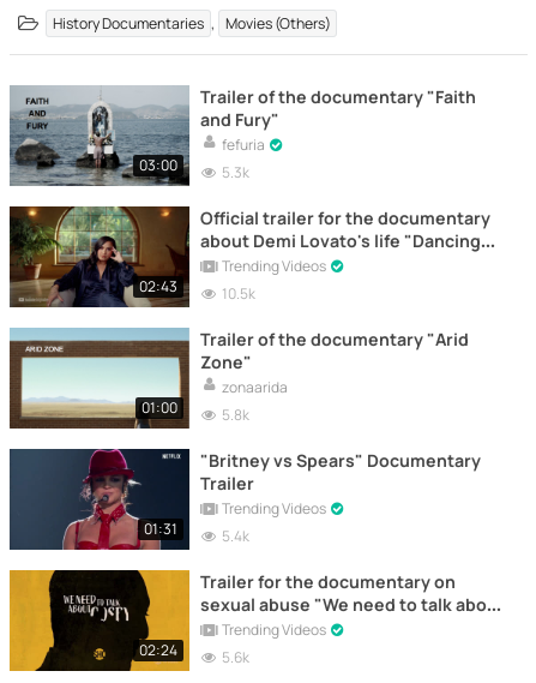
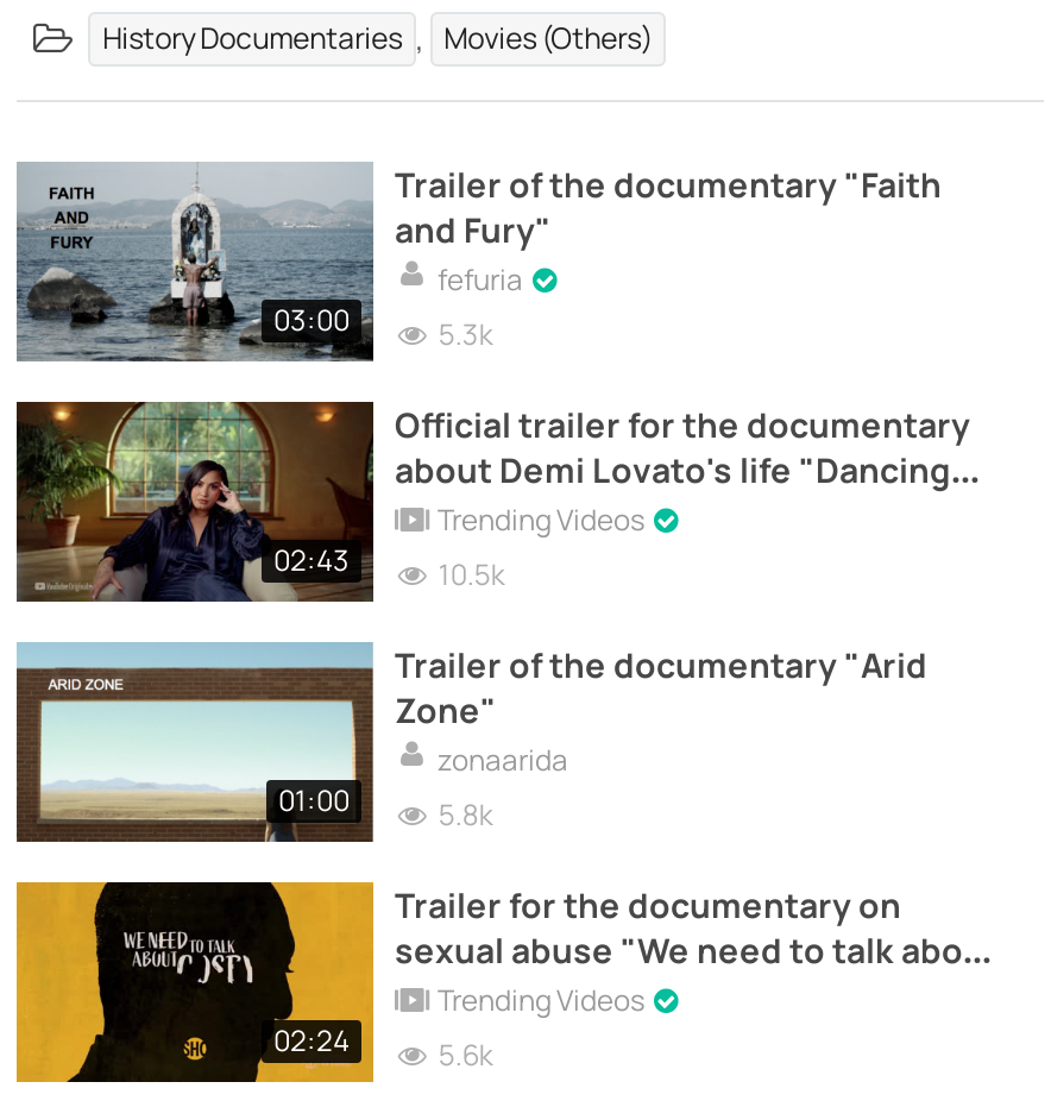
- [image]
- 01:31

- "Britney vs Spears" Documentary
- Trailer
- Trending Videos
- 5.4k
